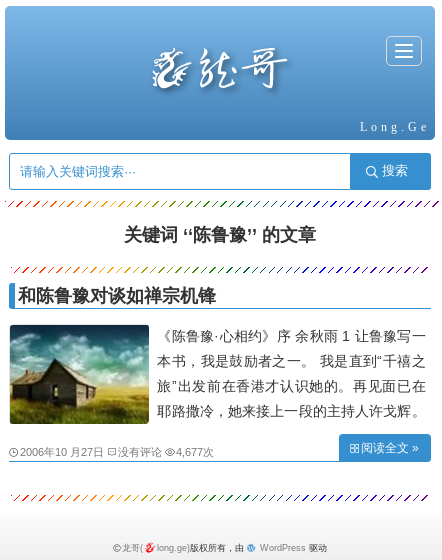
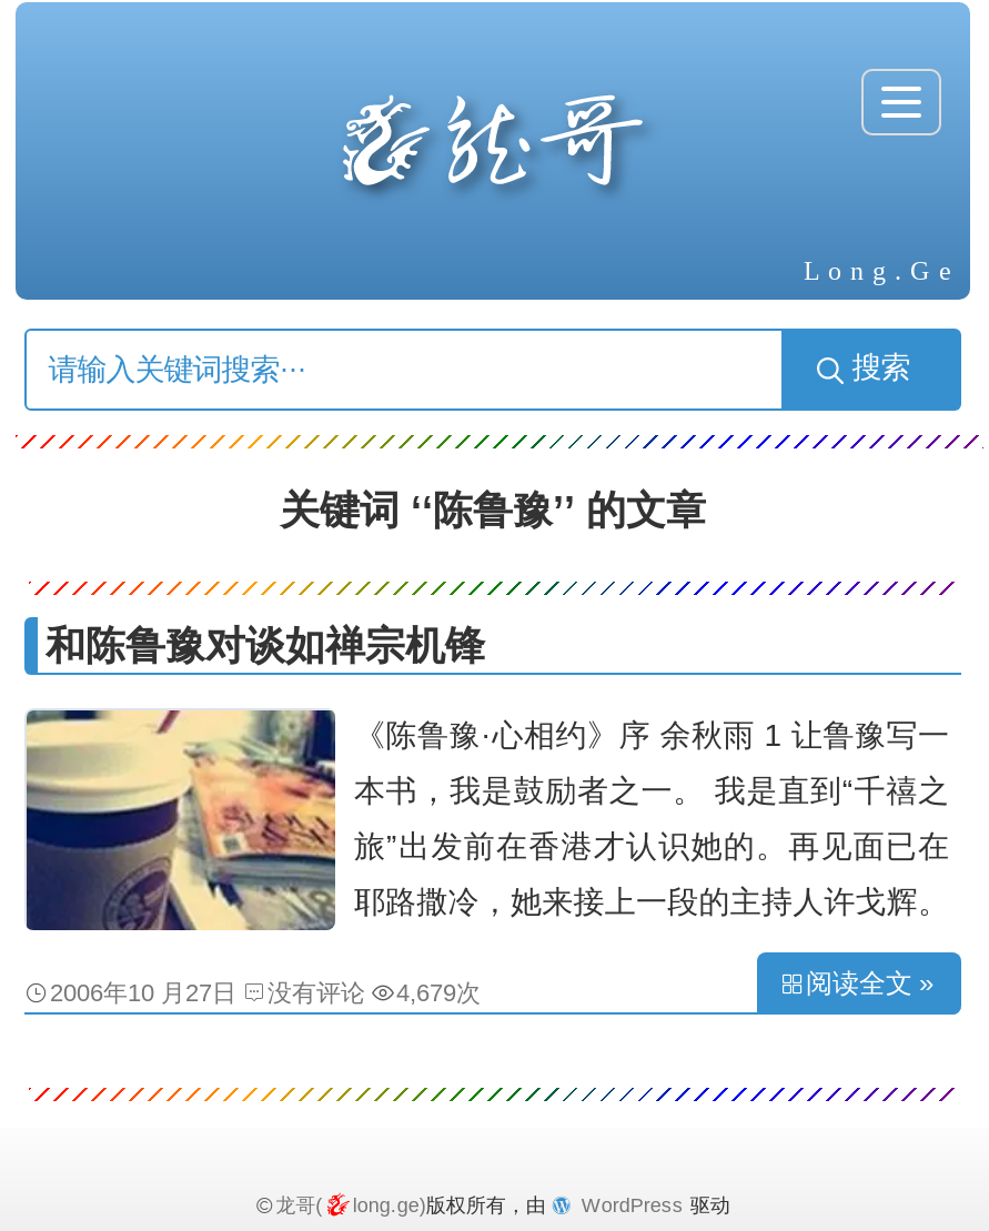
- [image]
- 2006年10 月27日 没有评论 4,677次
+ [image]
+ 2006年10 月27日 没有评论 4,679次
